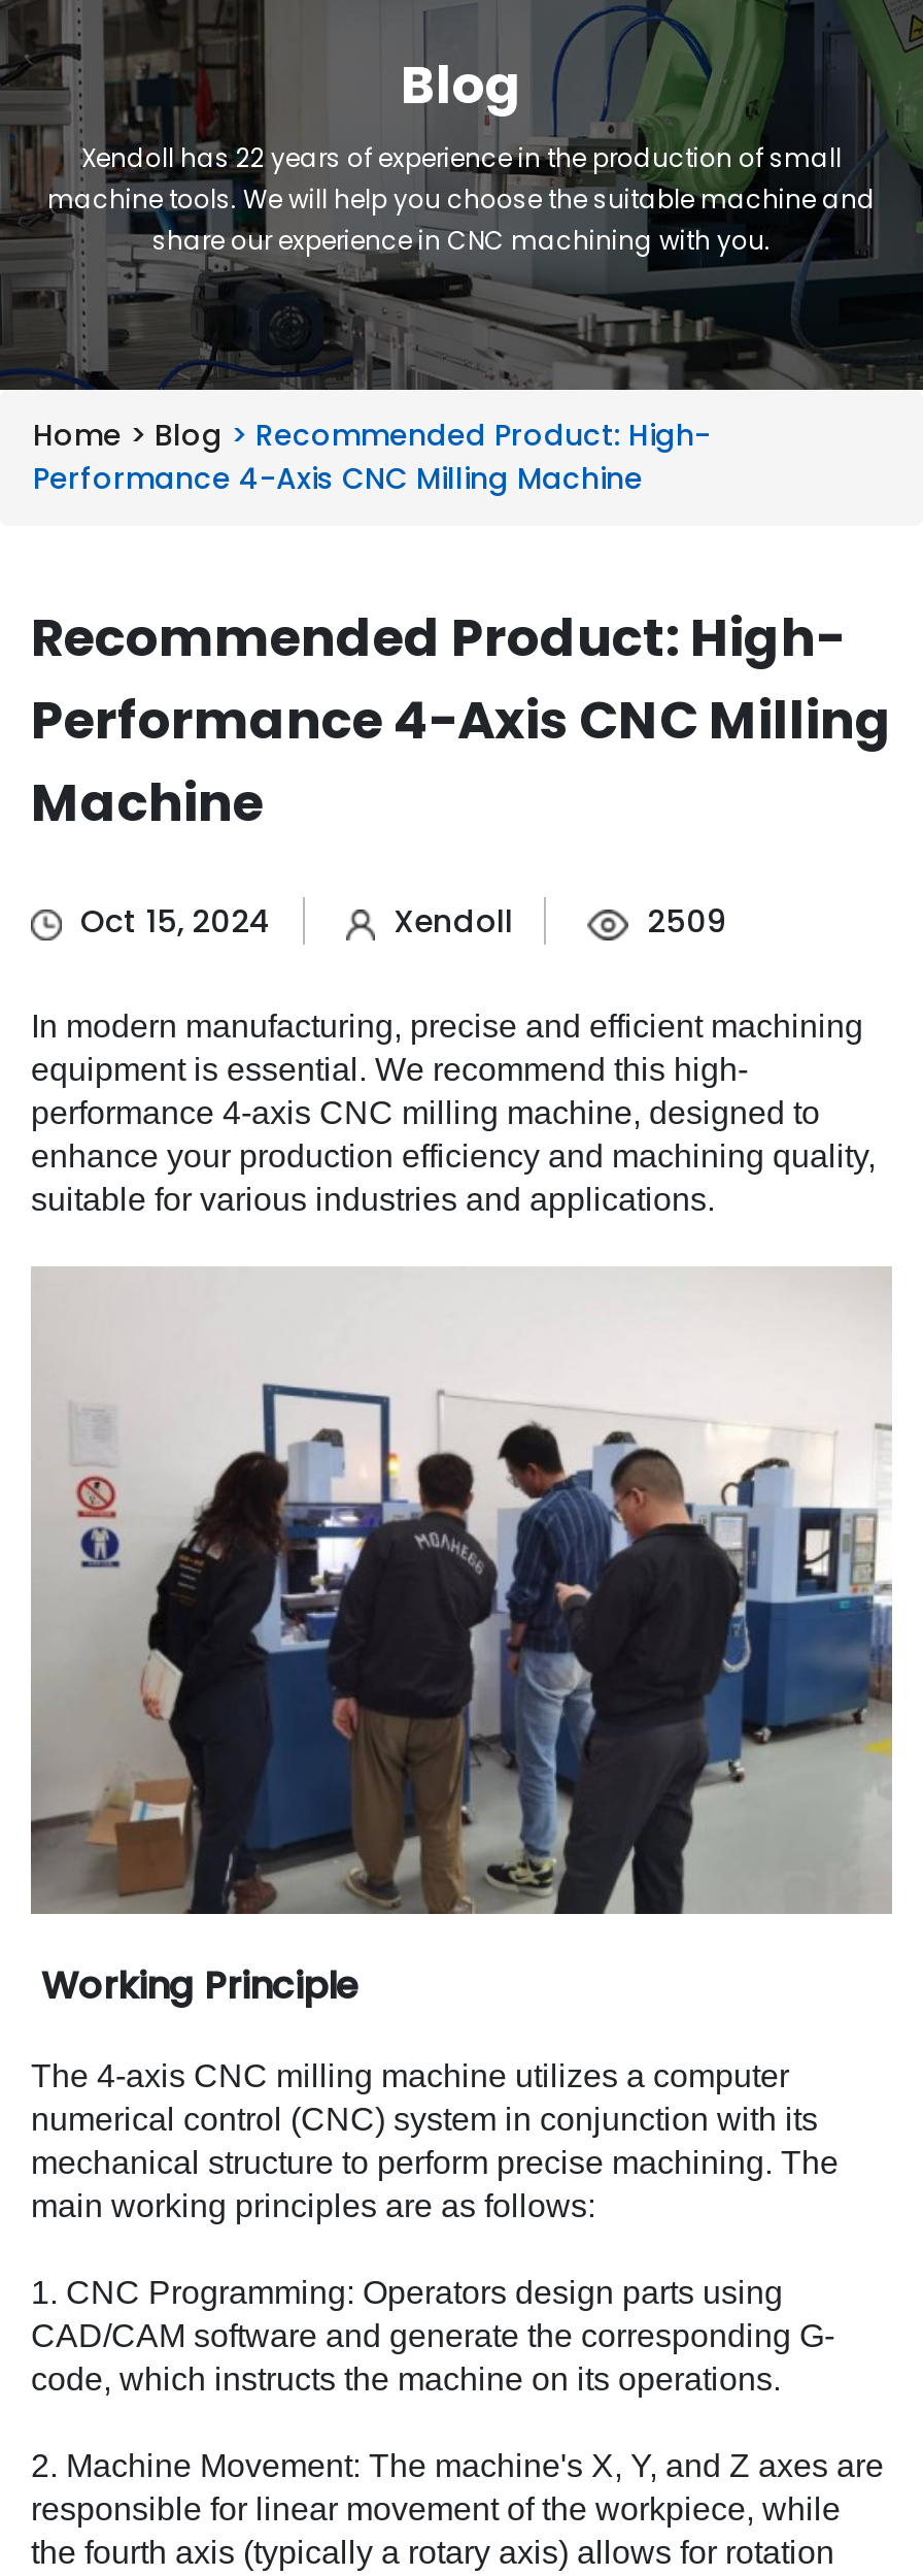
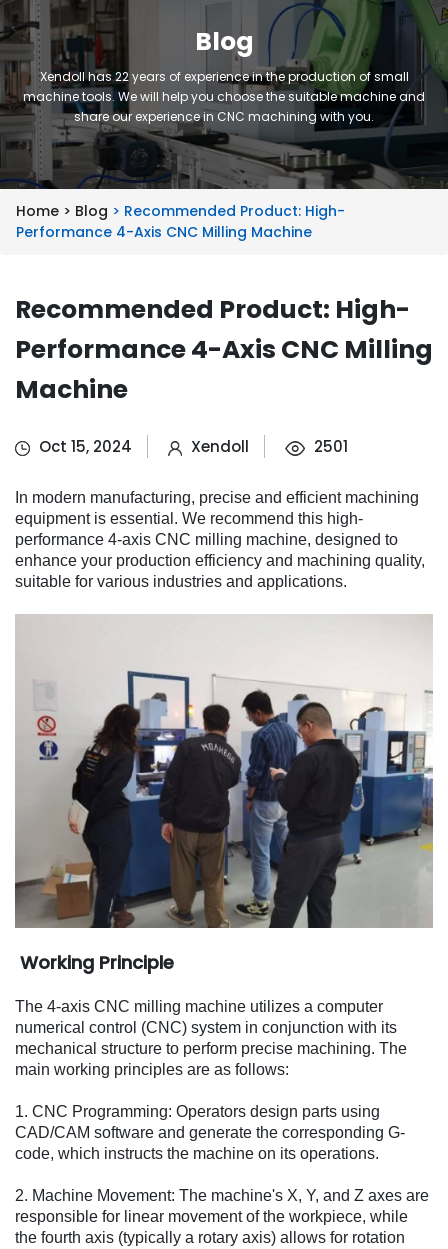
- 2509
+ 2501
